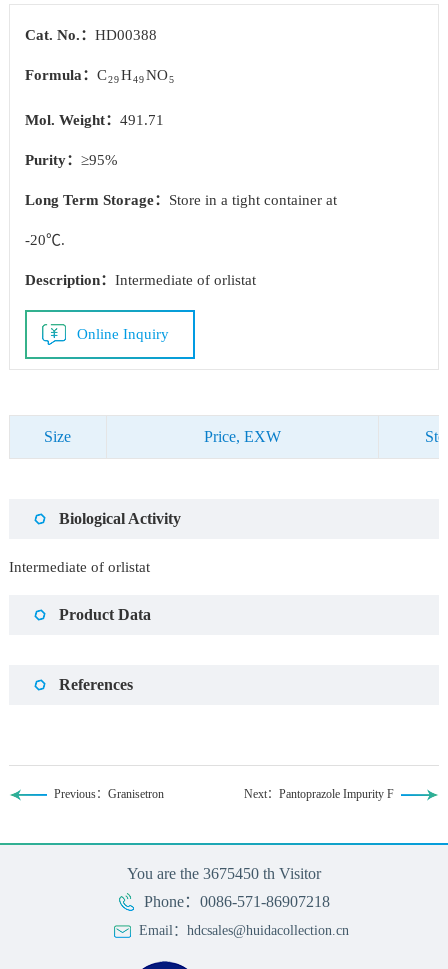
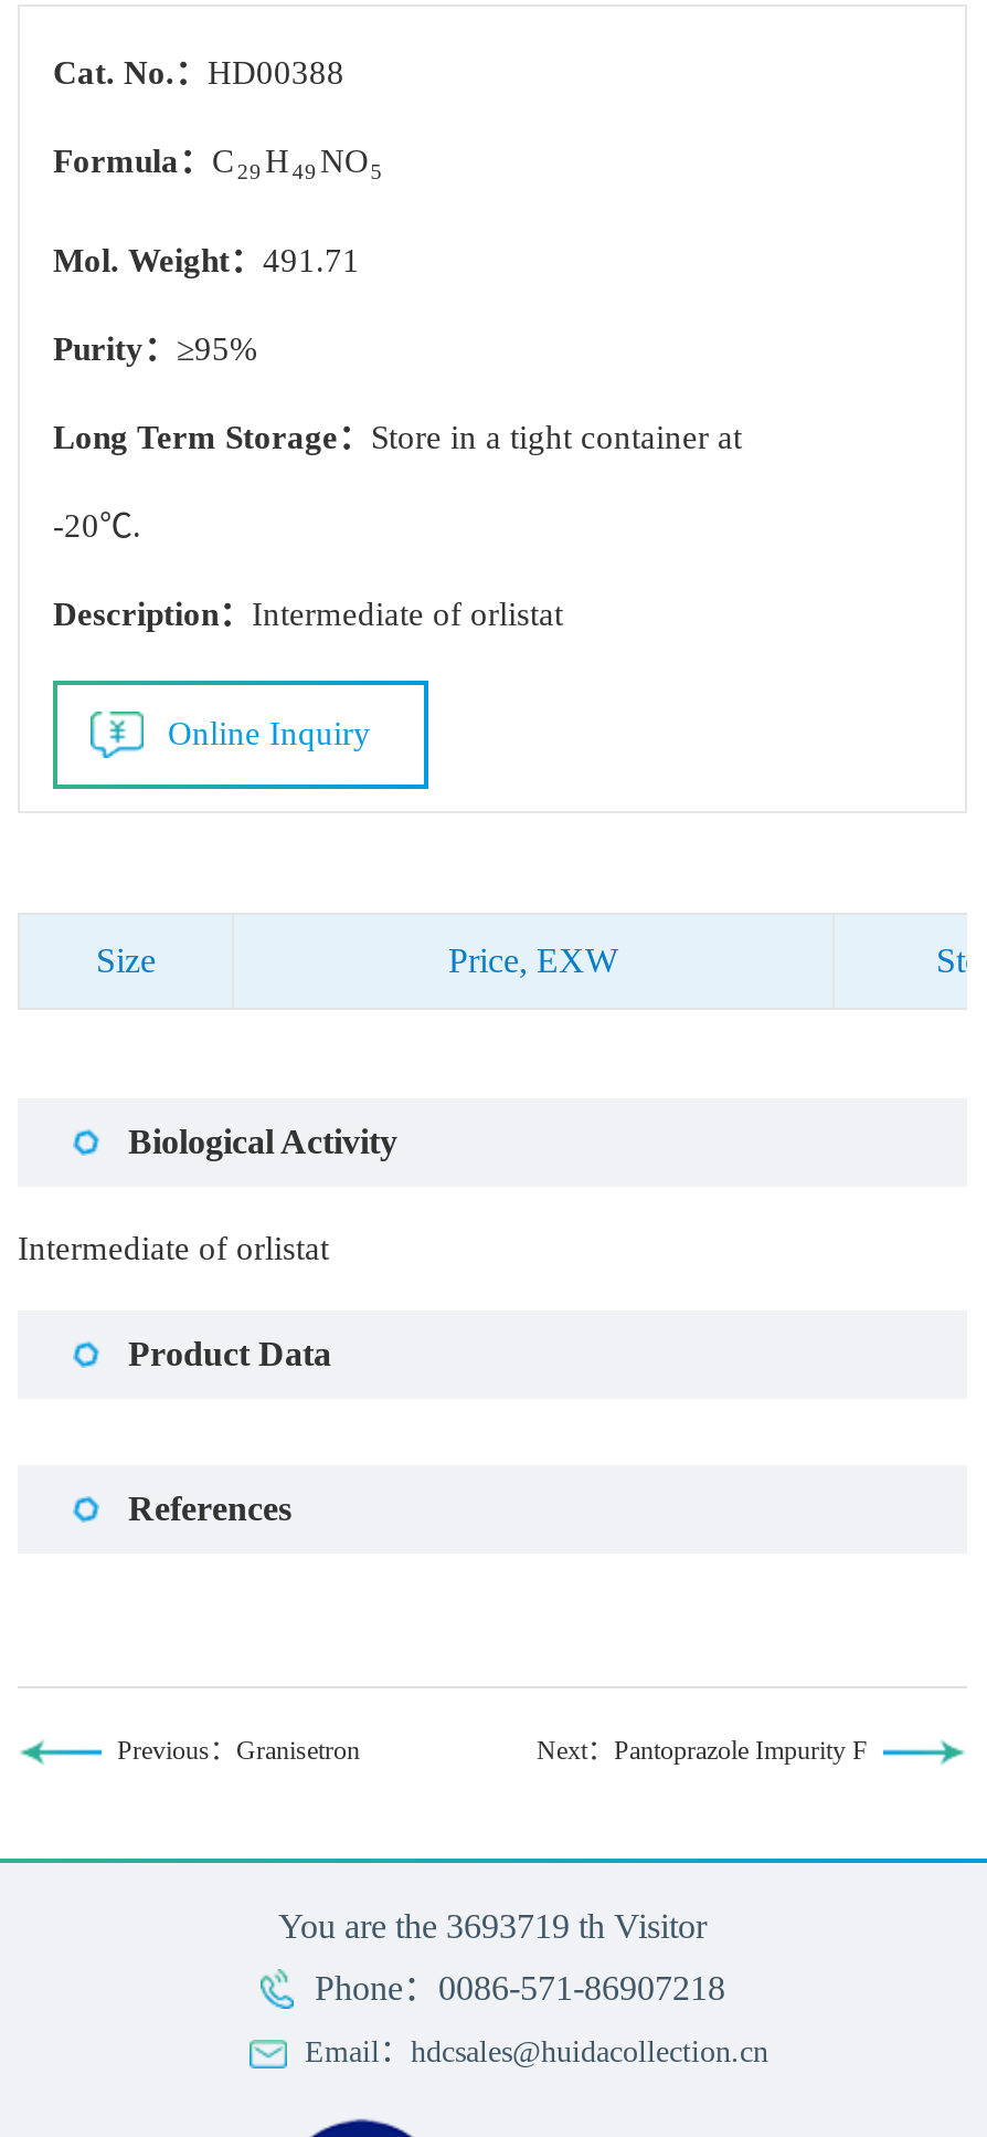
- You are the 3675450 th Visitor
+ You are the 3693719 th Visitor
